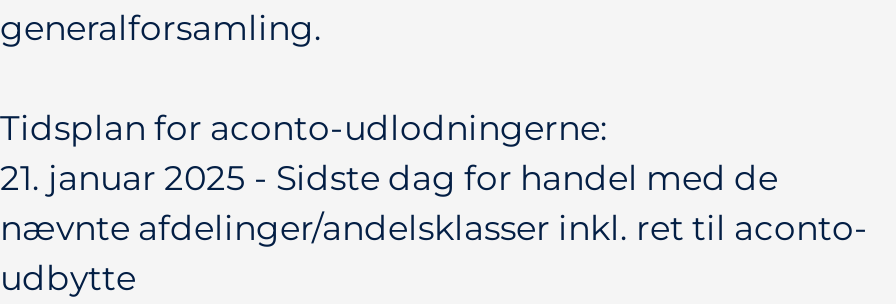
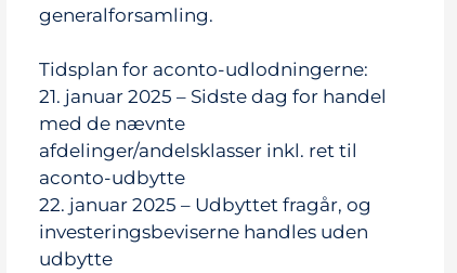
- 21. januar 2025 - Sidste dag for handel med de
- nævnte afdelinger/andelsklasser inkl. ret til aconto-
+ 21. januar 2025 – Sidste dag for handel
+ med de nævnte
+ afdelinger/andelsklasser inkl. ret til
+ aconto-udbytte
+ 22. januar 2025 – Udbyttet fragår, og
+ investeringsbeviserne handles uden
